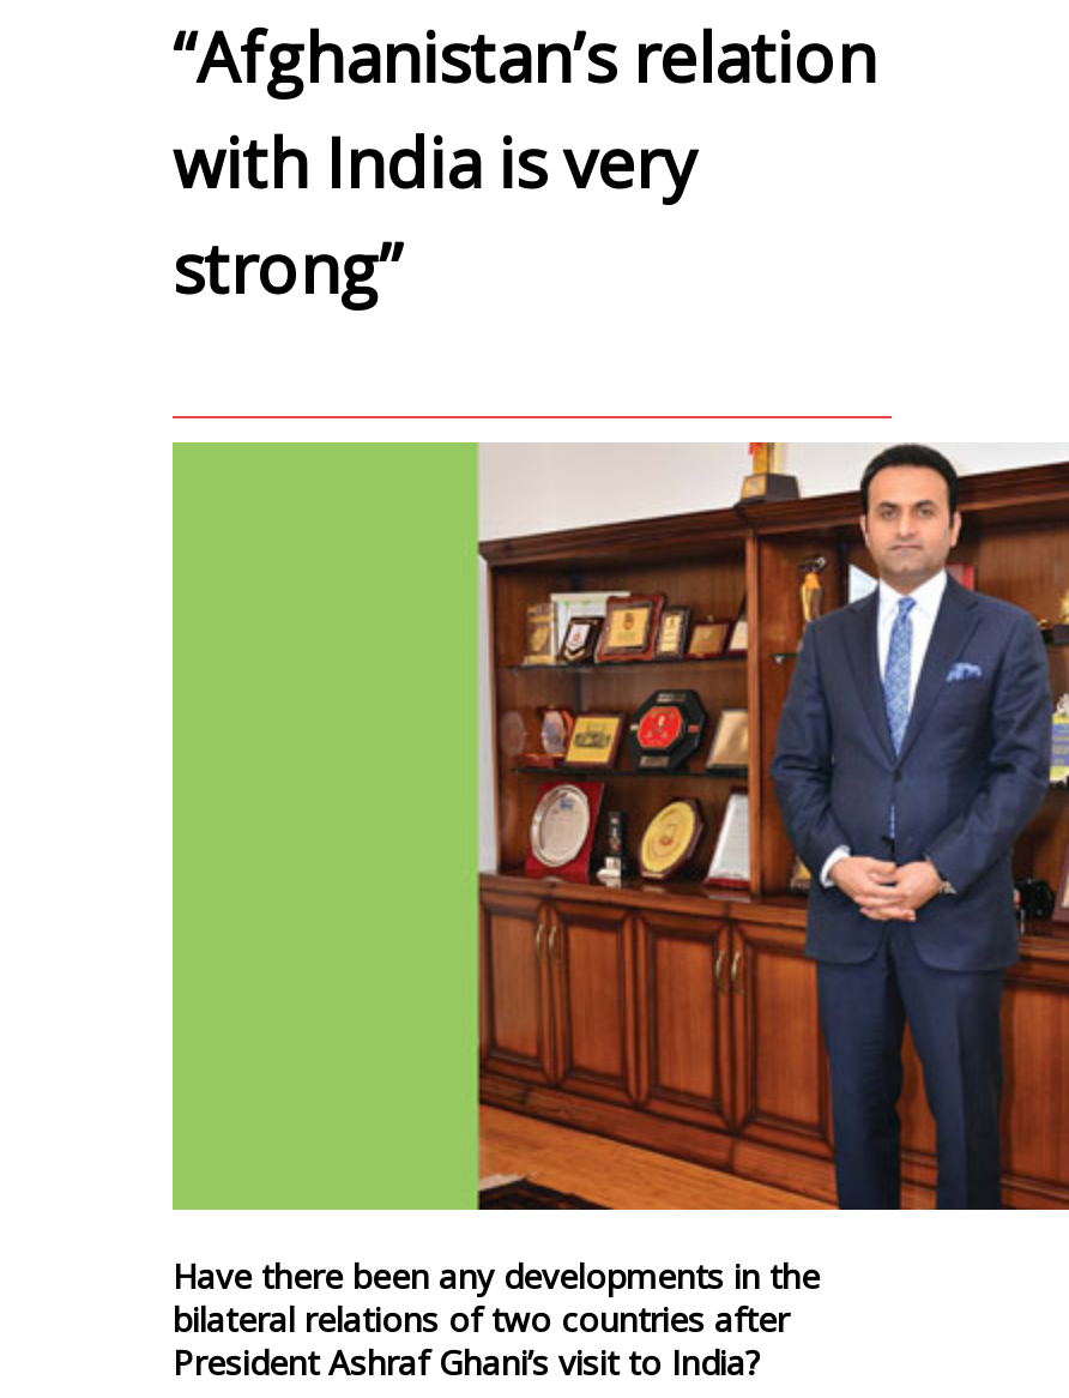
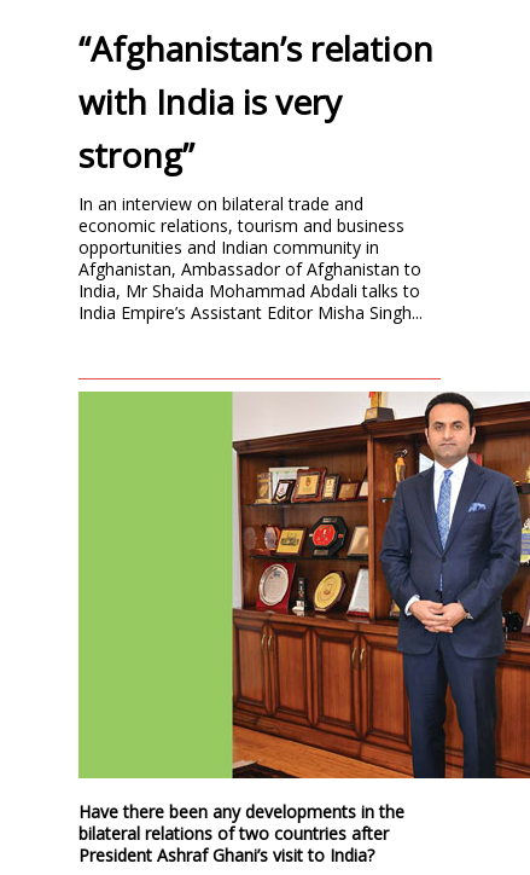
+ In an interview on bilateral trade and
+ economic relations, tourism and business
+ opportunities and Indian community in
+ Afghanistan, Ambassador of Afghanistan to
+ India, Mr Shaida Mohammad Abdali talks to
+ India Empire’s Assistant Editor Misha Singh...
